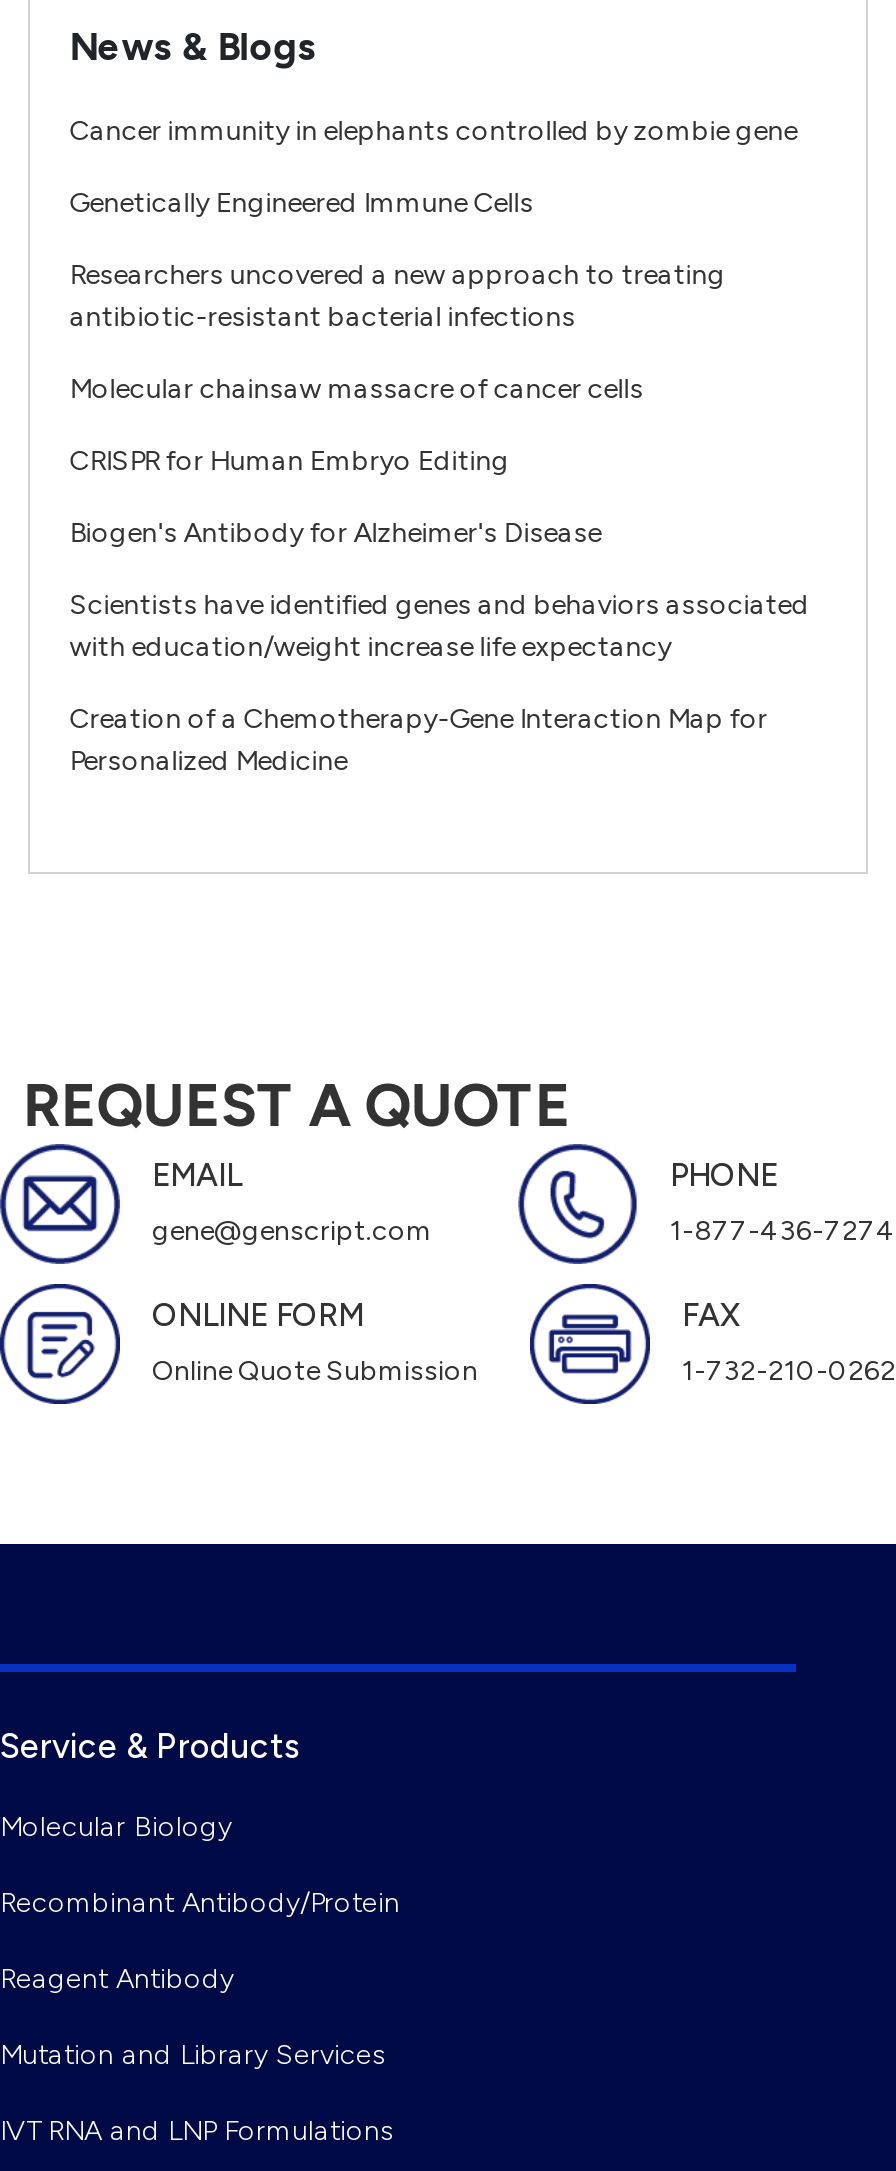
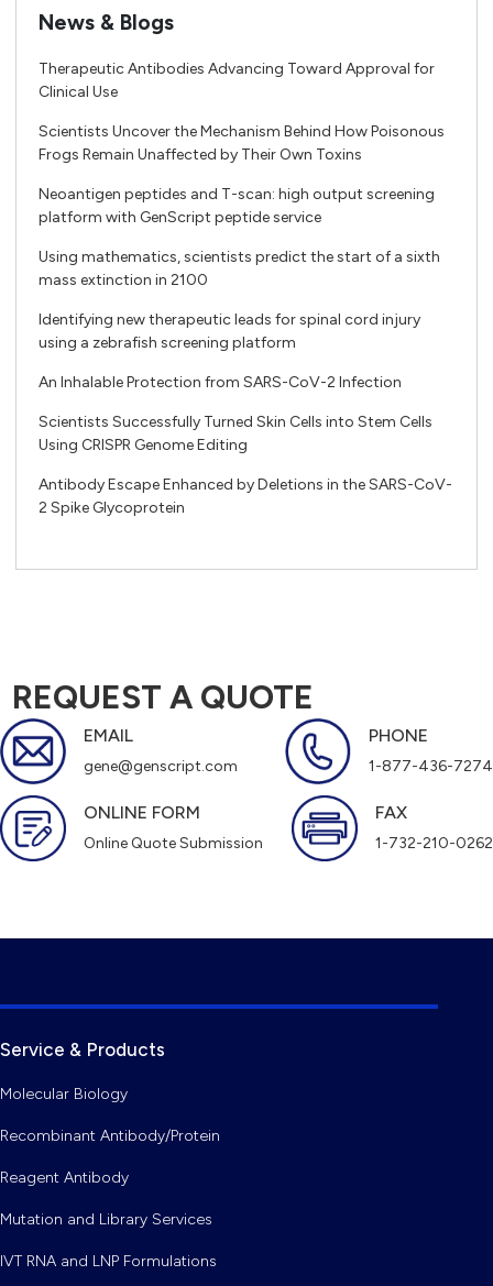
- Cancer immunity in elephants controlled by zombie gene
+ Therapeutic Antibodies Advancing Toward Approval for
+ Clinical Use

- Genetically Engineered Immune Cells
+ Scientists Uncover the Mechanism Behind How Poisonous
+ Frogs Remain Unaffected by Their Own Toxins

- Researchers uncovered a new approach to treating
- antibiotic-resistant bacterial infections
+ Neoantigen peptides and T-scan: high output screening
+ platform with GenScript peptide service

- Molecular chainsaw massacre of cancer cells
+ Using mathematics, scientists predict the start of a sixth
+ mass extinction in 2100

- CRISPR for Human Embryo Editing
+ Identifying new therapeutic leads for spinal cord injury
+ using a zebrafish screening platform

- Biogen's Antibody for Alzheimer's Disease
+ An Inhalable Protection from SARS-CoV-2 Infection

- Scientists have identified genes and behaviors associated
- with education/weight increase life expectancy
+ Scientists Successfully Turned Skin Cells into Stem Cells
+ Using CRISPR Genome Editing

- Creation of a Chemotherapy-Gene Interaction Map for
- Personalized Medicine
+ Antibody Escape Enhanced by Deletions in the SARS-CoV-
+ 2 Spike Glycoprotein
